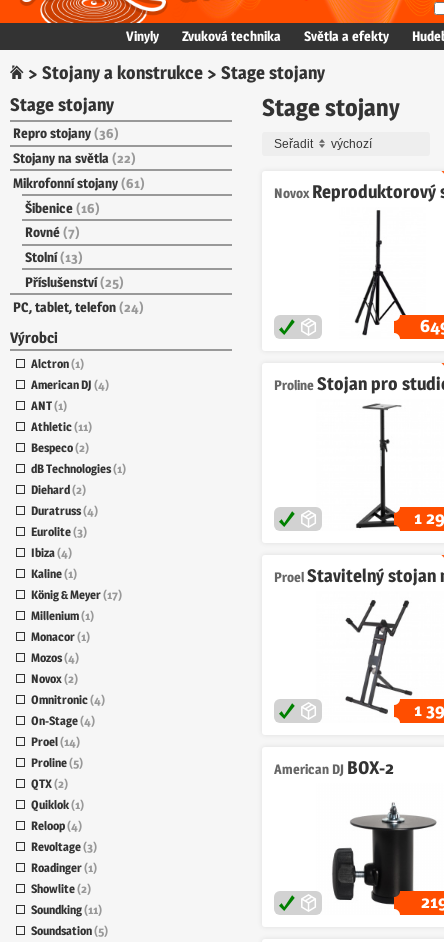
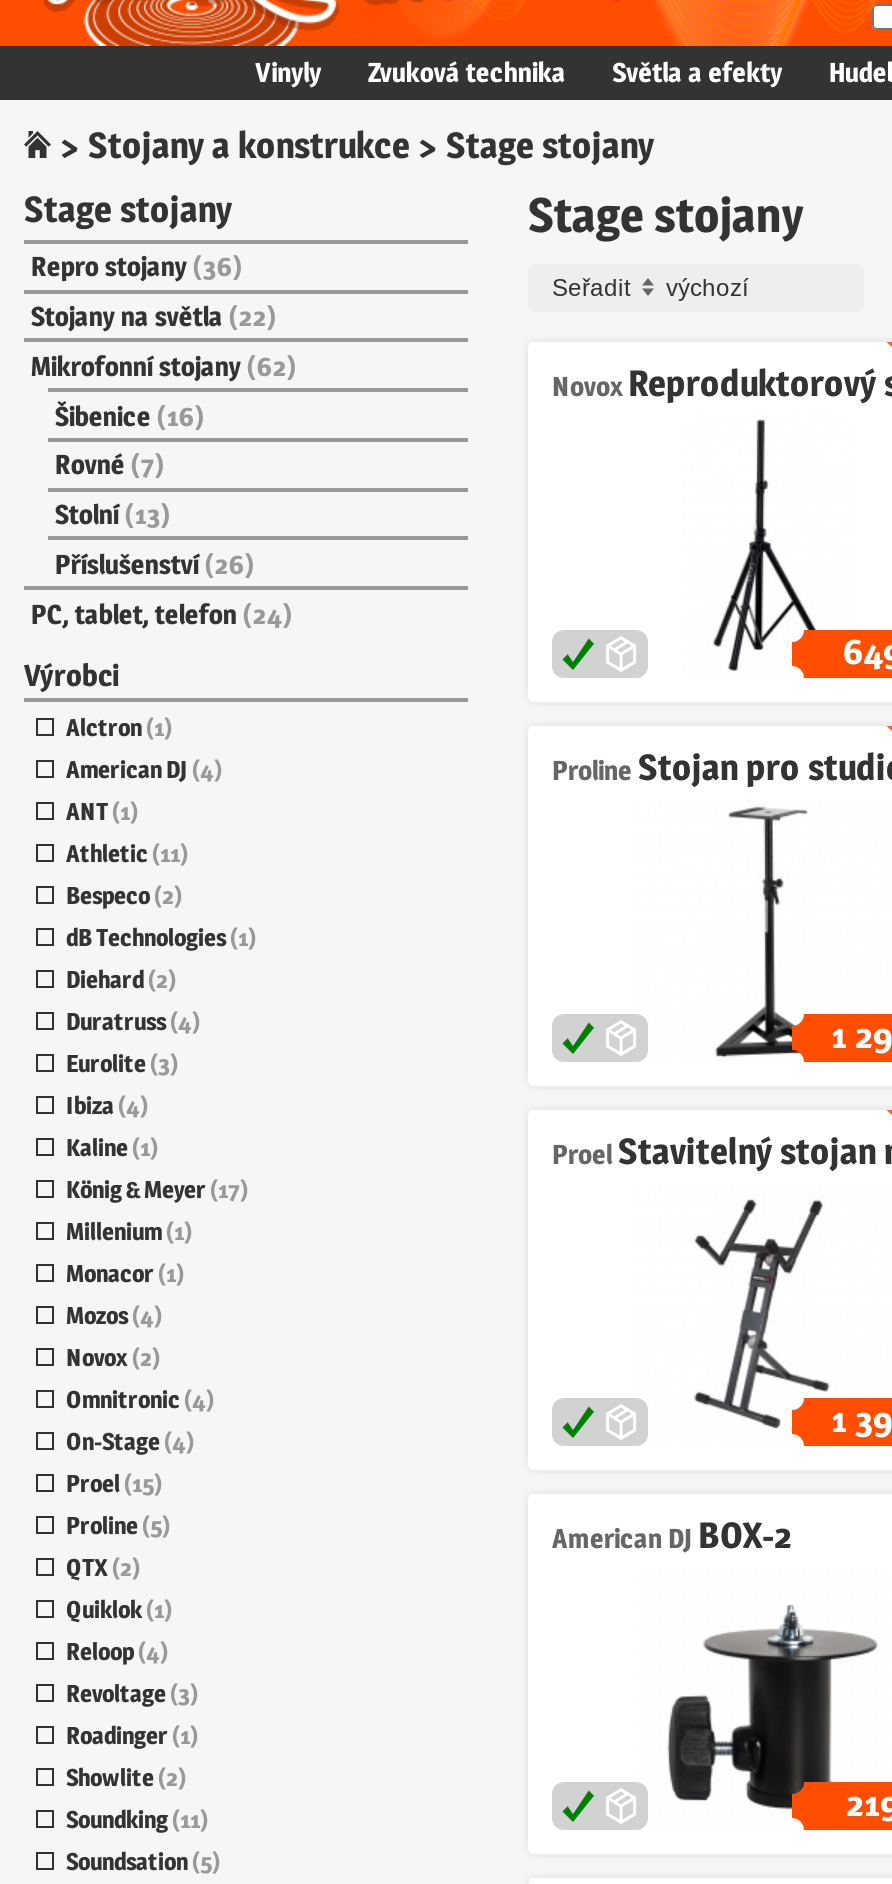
- Mikrofonní stojany (61)
+ Mikrofonní stojany (62)

- Příslušenství (25)
+ Příslušenství (26)

- Proel(14)
+ Proel(15)
